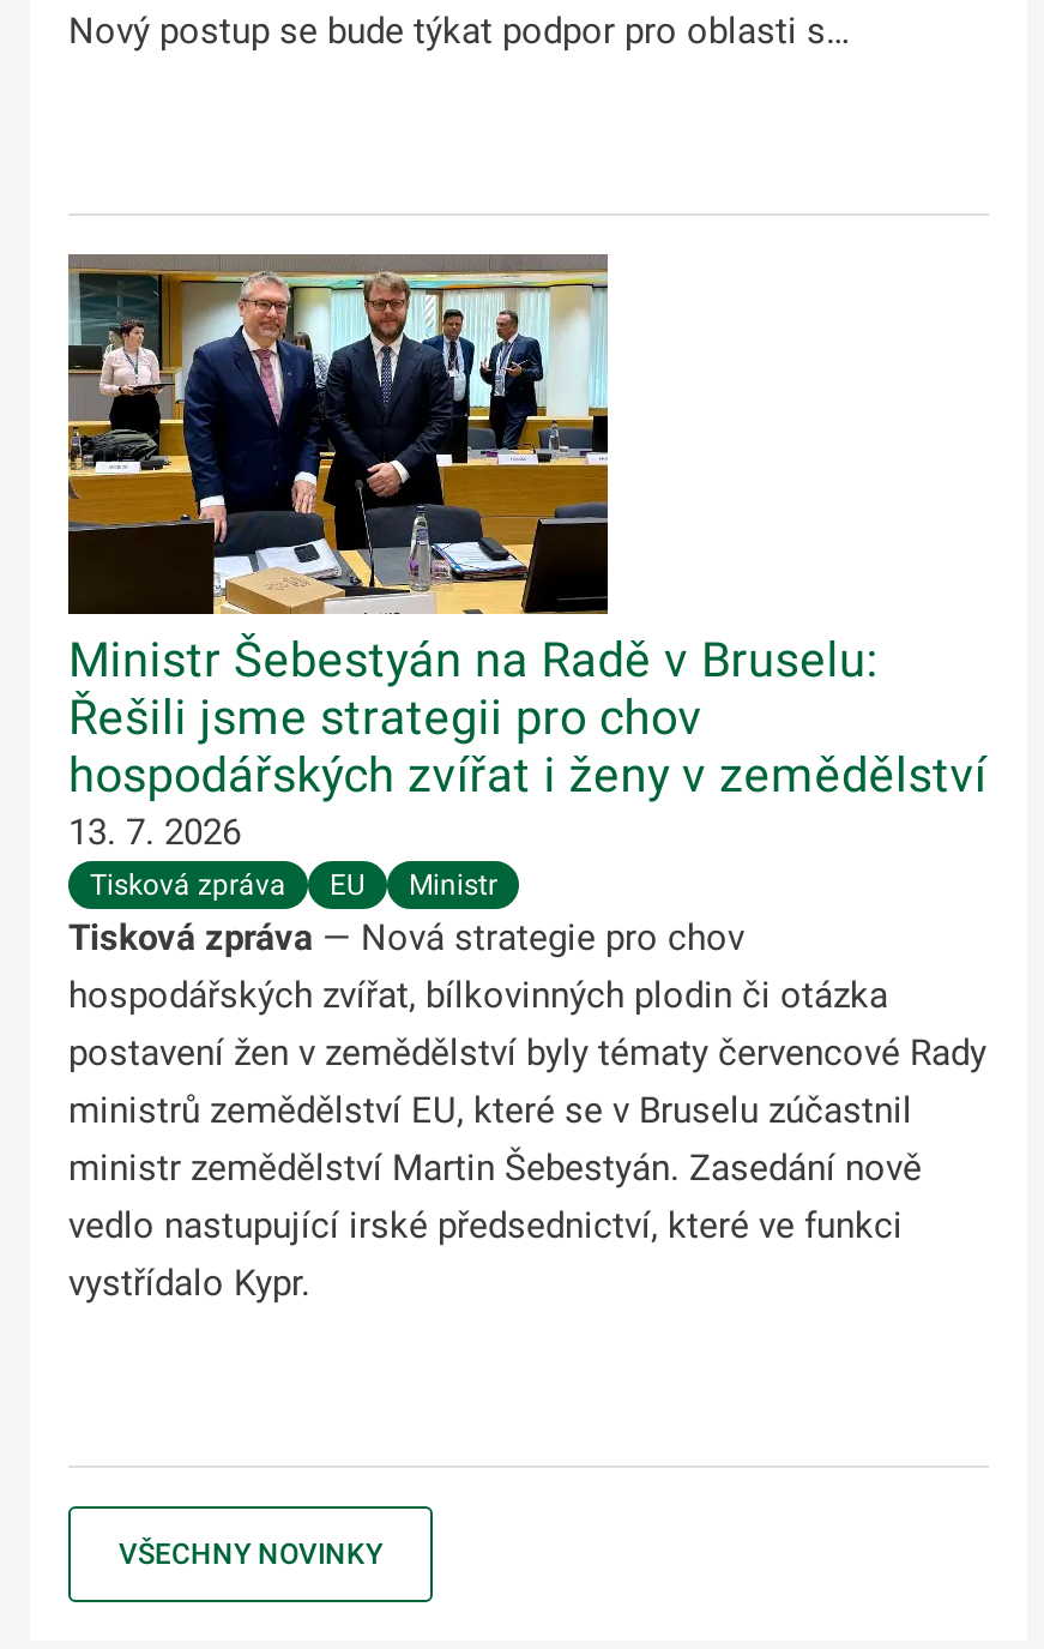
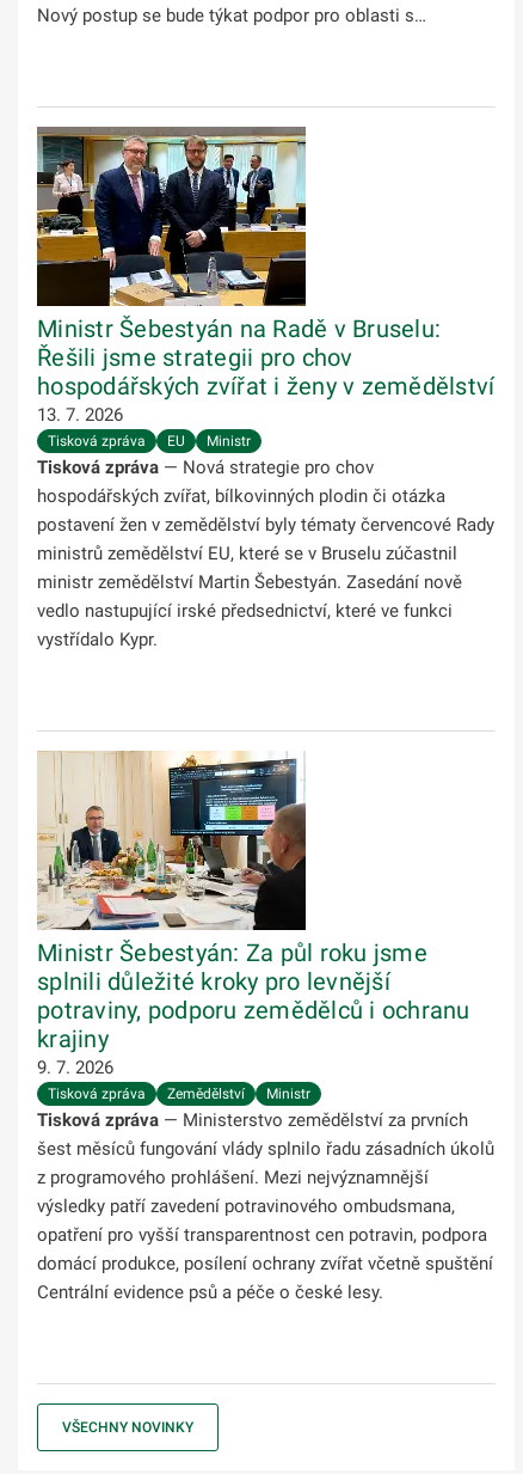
+ [image]
+ Ministr Šebestyán: Za půl roku jsme
+ splnili důležité kroky pro levnější
+ potraviny, podporu zemědělců i ochranu
+ krajiny
+ 9. 7. 2026
+ Tisková zpráva
+ Zemědělství
+ Ministr
+ Tisková zpráva — Ministerstvo zemědělství za prvních
+ šest měsíců fungování vlády splnilo řadu zásadních úkolů
+ z programového prohlášení. Mezi nejvýznamnější
+ výsledky patří zavedení potravinového ombudsmana,
+ opatření pro vyšší transparentnost cen potravin, podpora
+ domácí produkce, posílení ochrany zvířat včetně spuštění
+ Centrální evidence psů a péče o české lesy.
